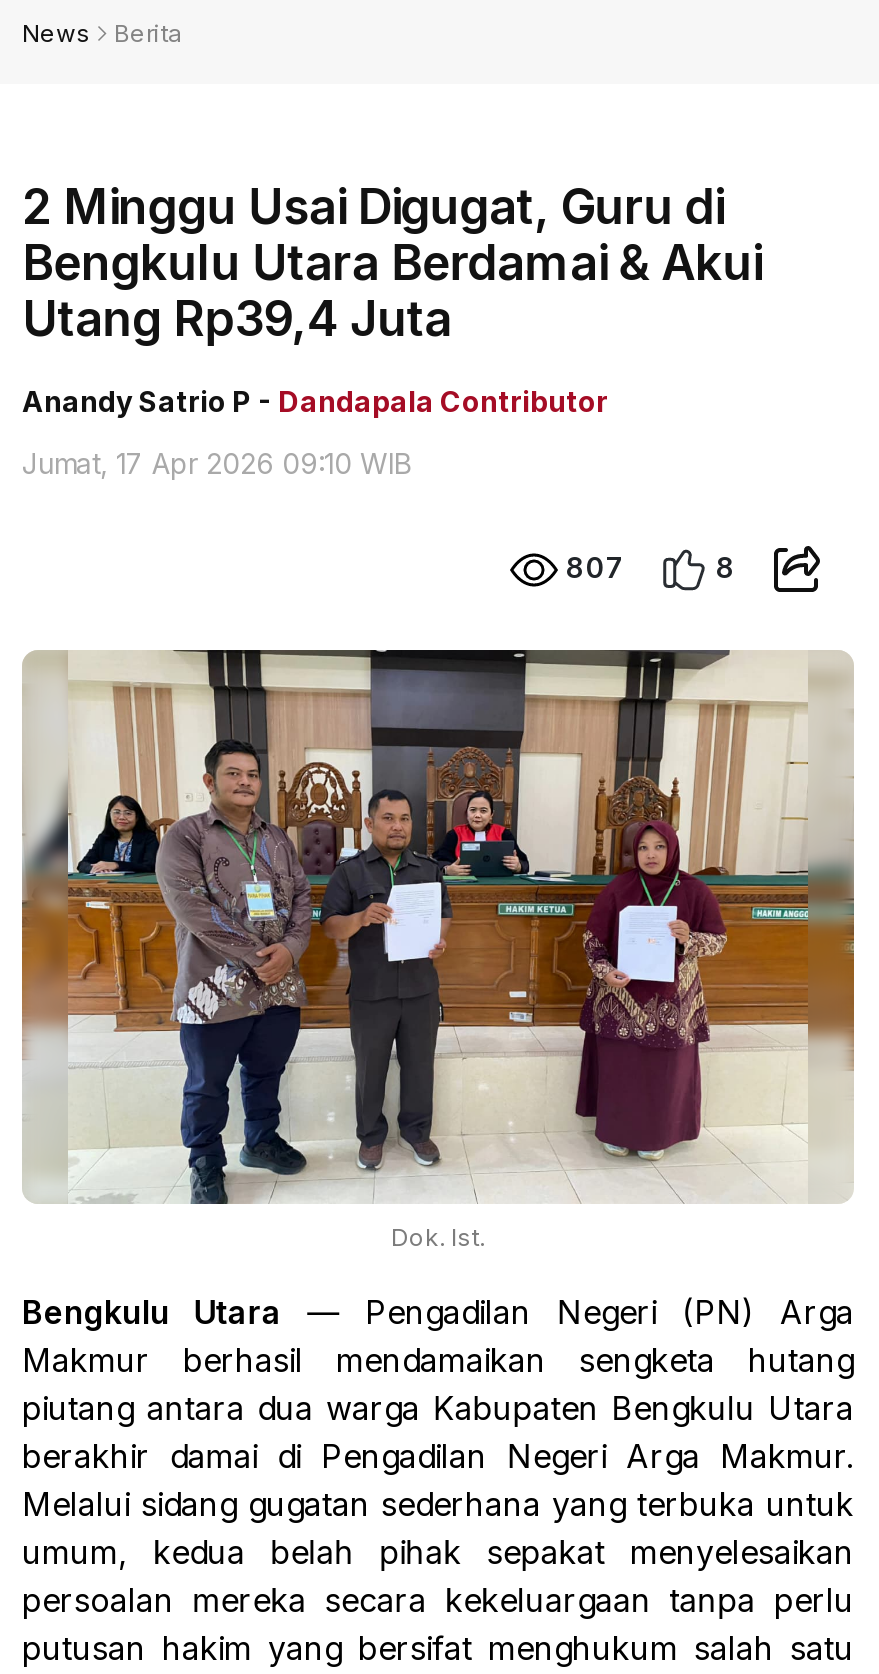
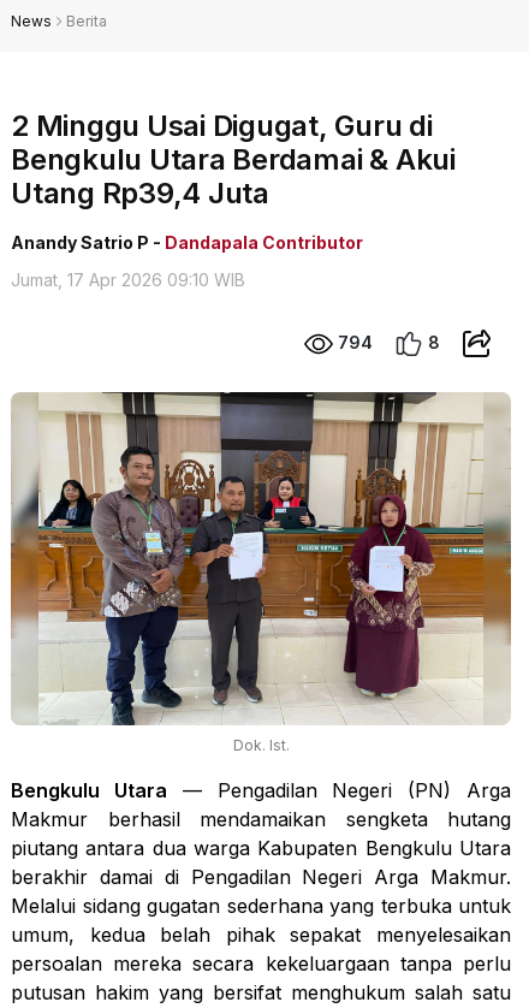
- 807
+ 794
